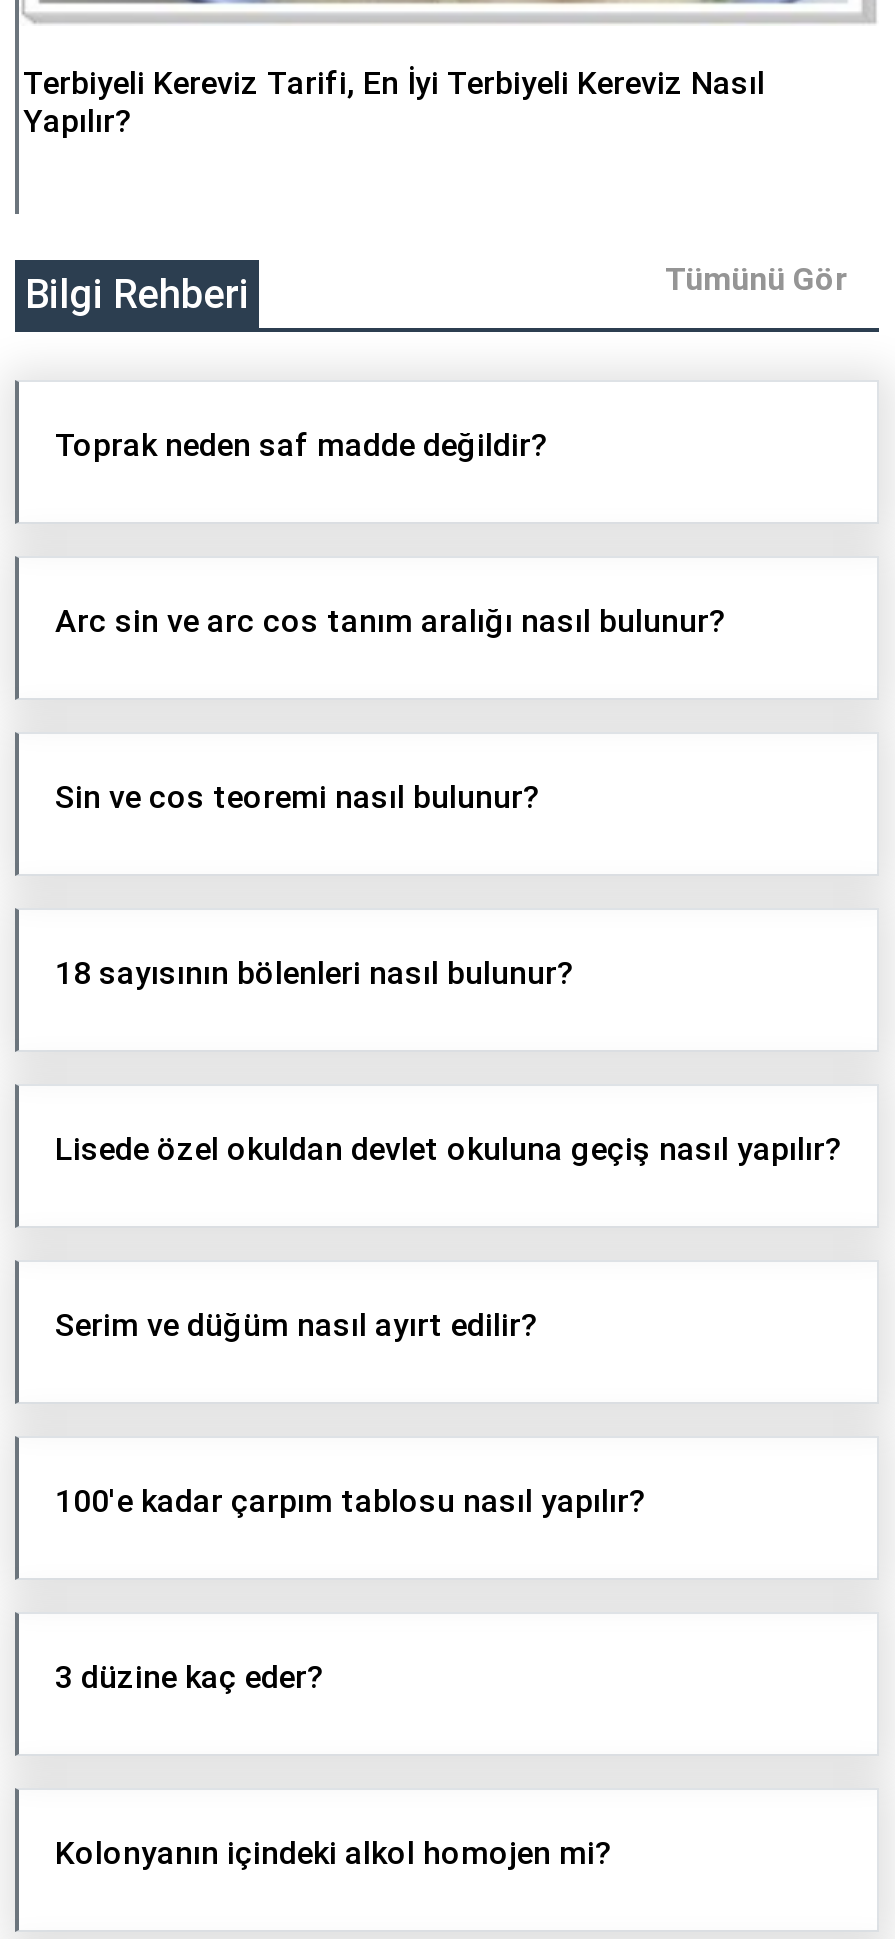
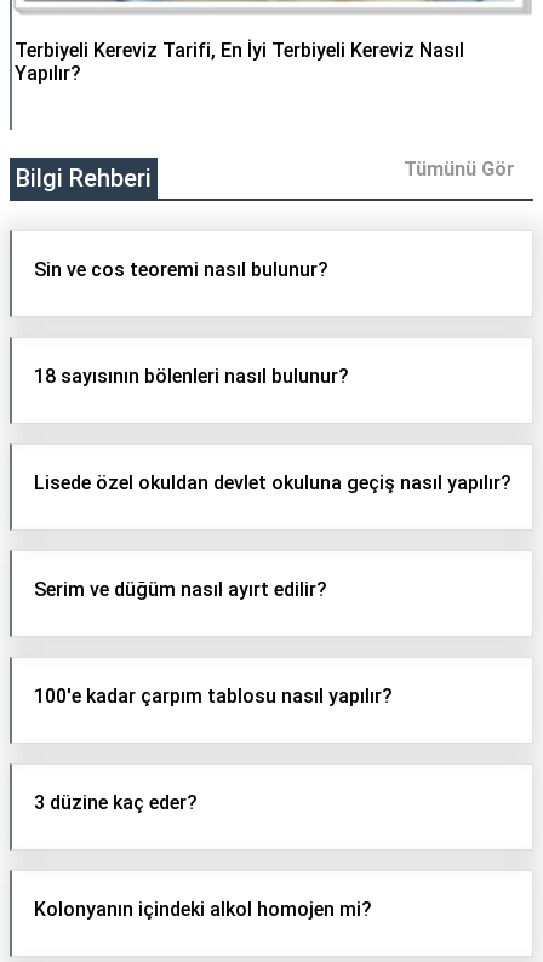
- Toprak neden saf madde değildir?

- Arc sin ve arc cos tanım aralığı nasıl bulunur?
